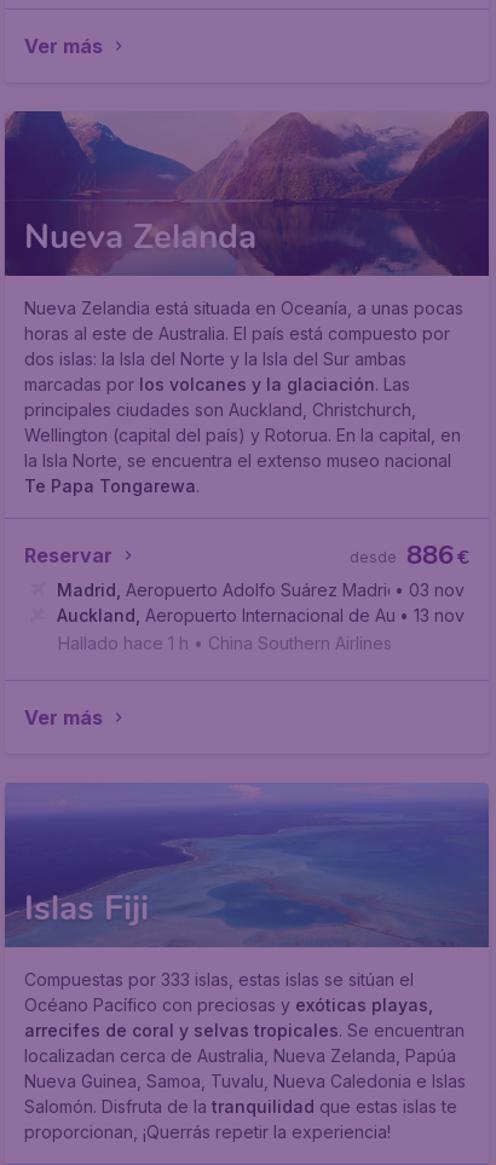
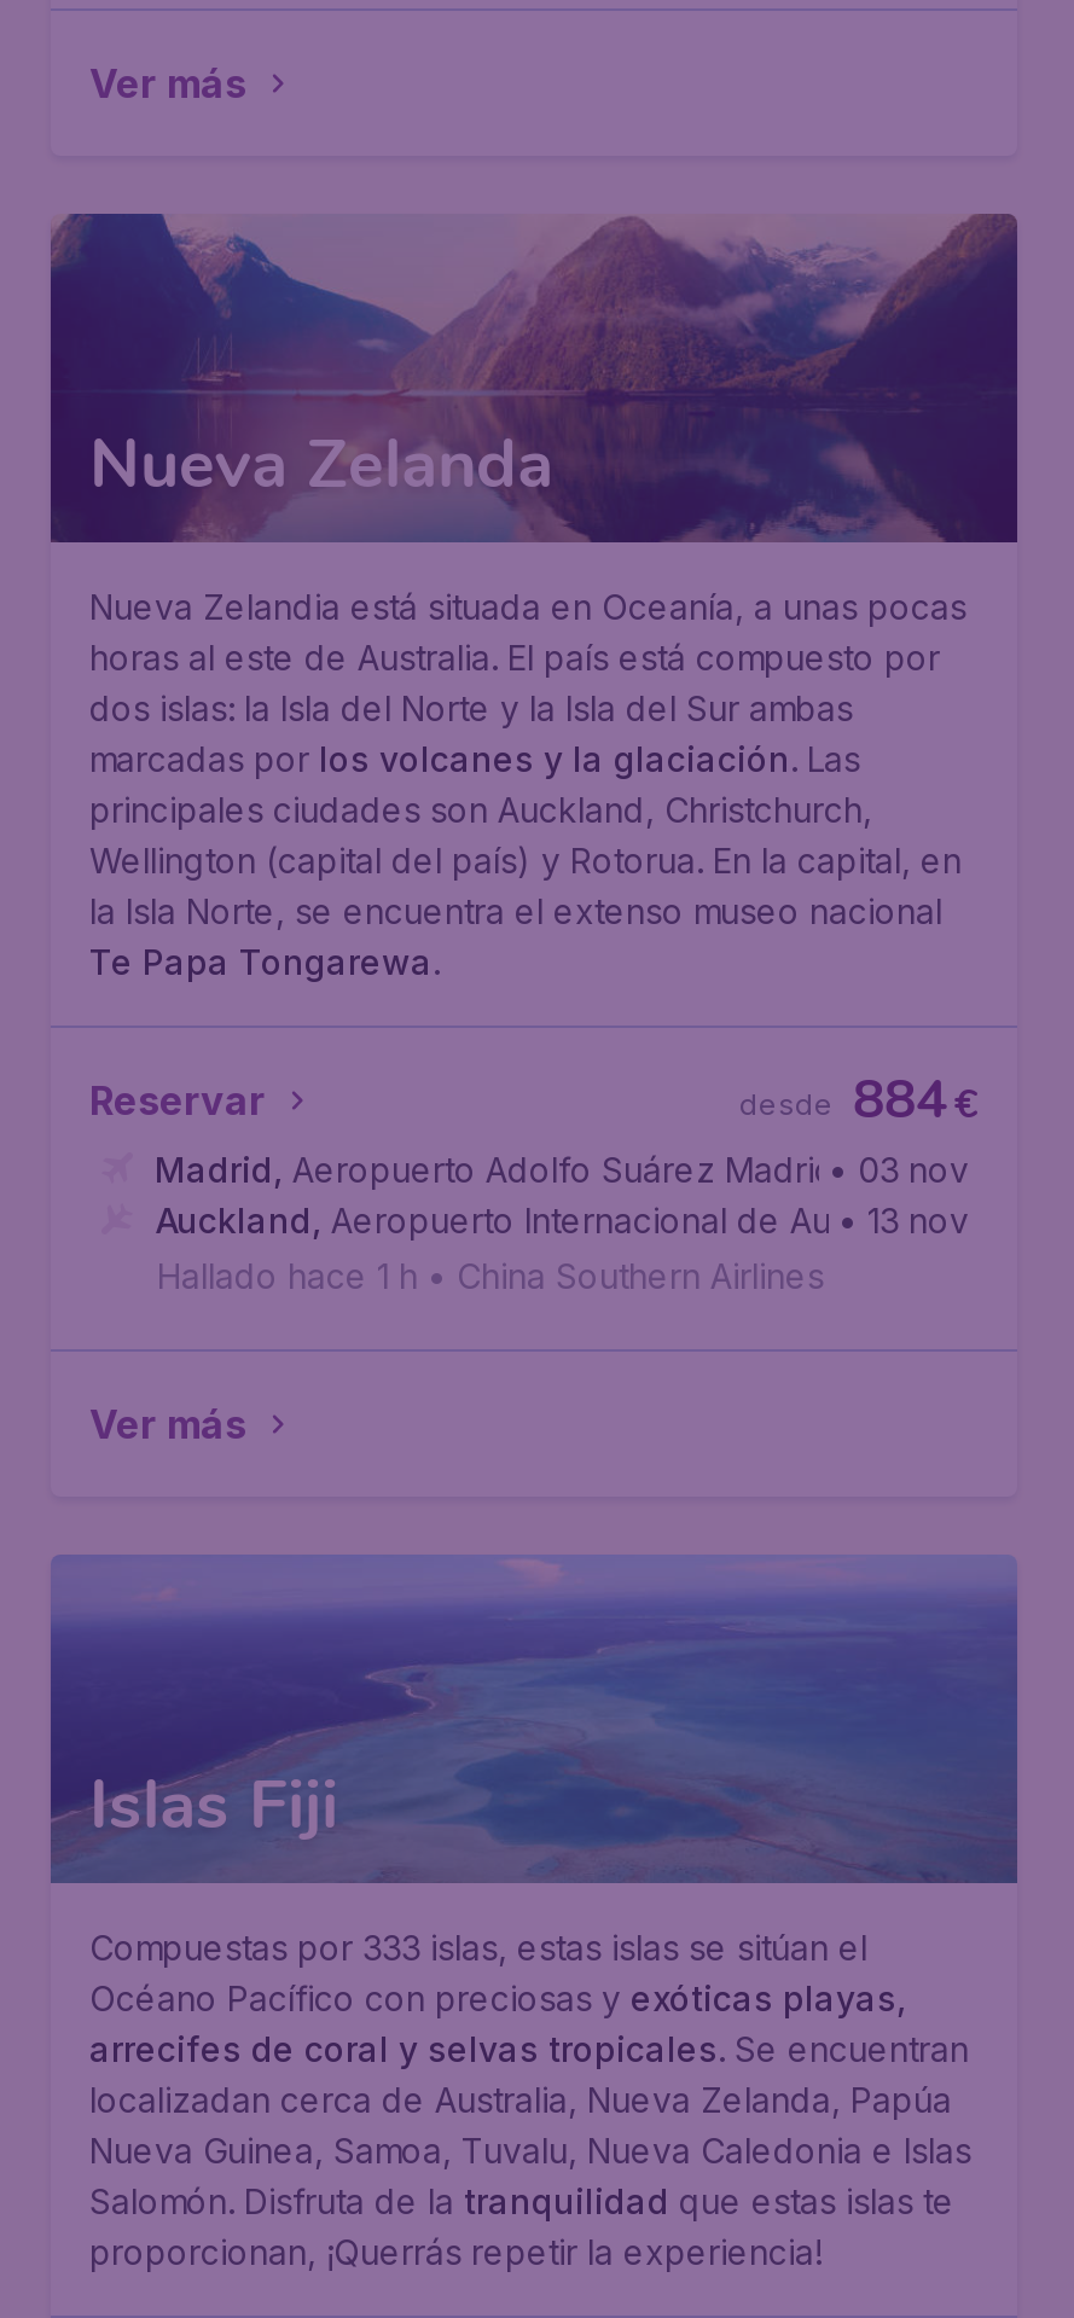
- 886
+ 884
